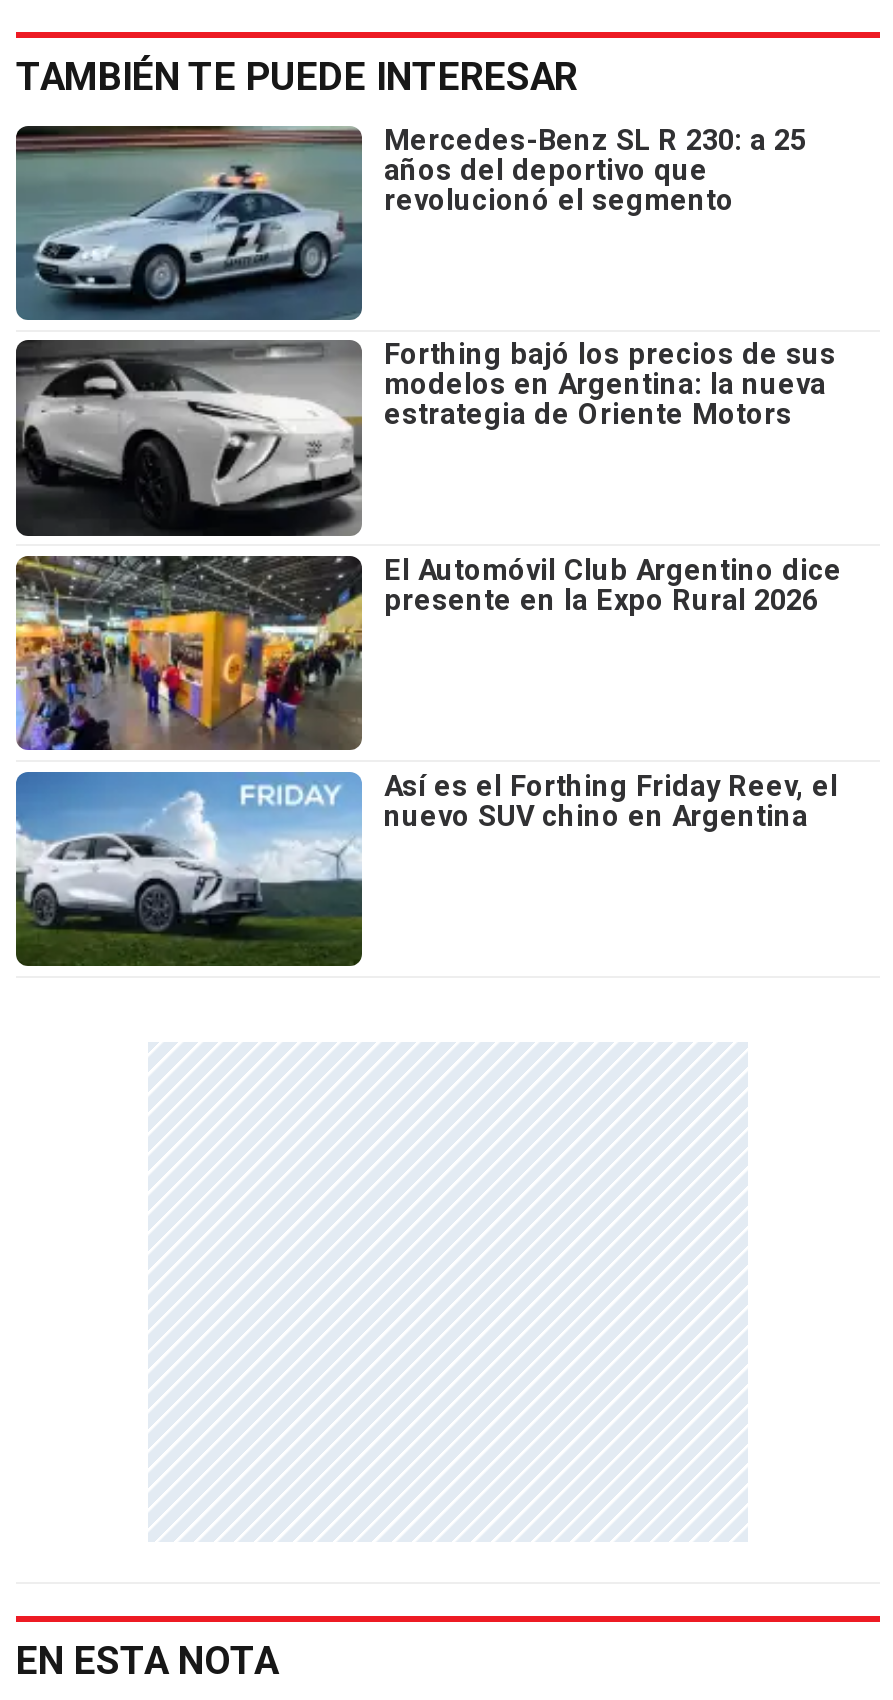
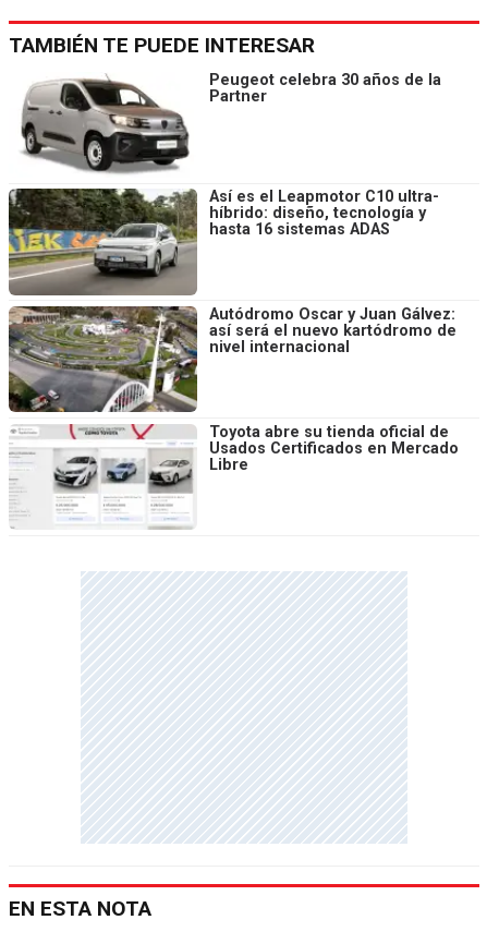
- [image]
- Mercedes-Benz SL R 230: a 25
- años del deportivo que
- revolucionó el segmento
+ [image]
+ Peugeot celebra 30 años de la
+ Partner

- [image]
- Forthing bajó los precios de sus
- modelos en Argentina: la nueva
- estrategia de Oriente Motors
+ [image]
+ Así es el Leapmotor C10 ultra-
+ híbrido: diseño, tecnología y
+ hasta 16 sistemas ADAS

- [image]
- El Automóvil Club Argentino dice
- presente en la Expo Rural 2026
+ [image]
+ Autódromo Oscar y Juan Gálvez:
+ así será el nuevo kartódromo de
+ nivel internacional

- [image]
- Así es el Forthing Friday Reev, el
- nuevo SUV chino en Argentina
+ [image]
+ Toyota abre su tienda oficial de
+ Usados Certificados en Mercado
+ Libre
